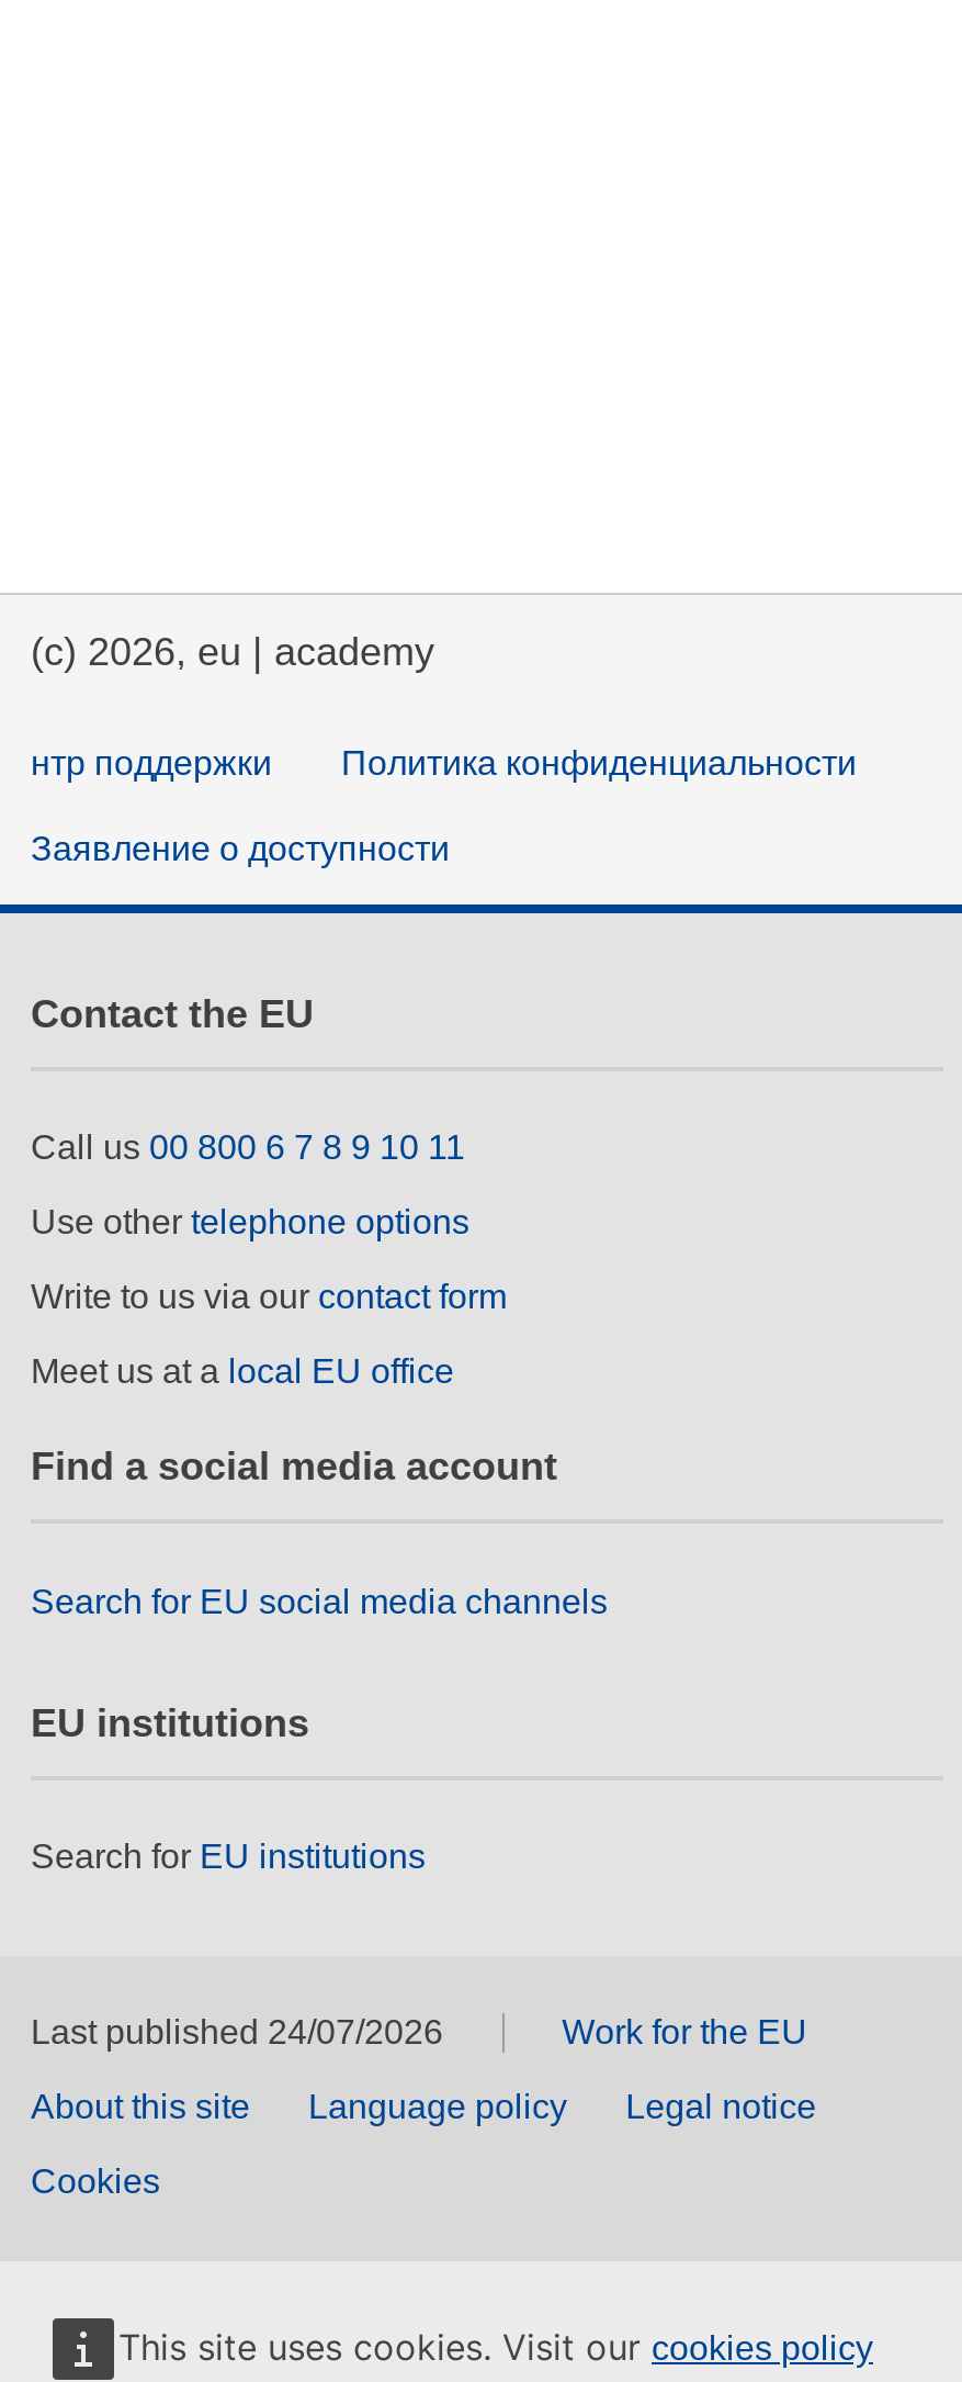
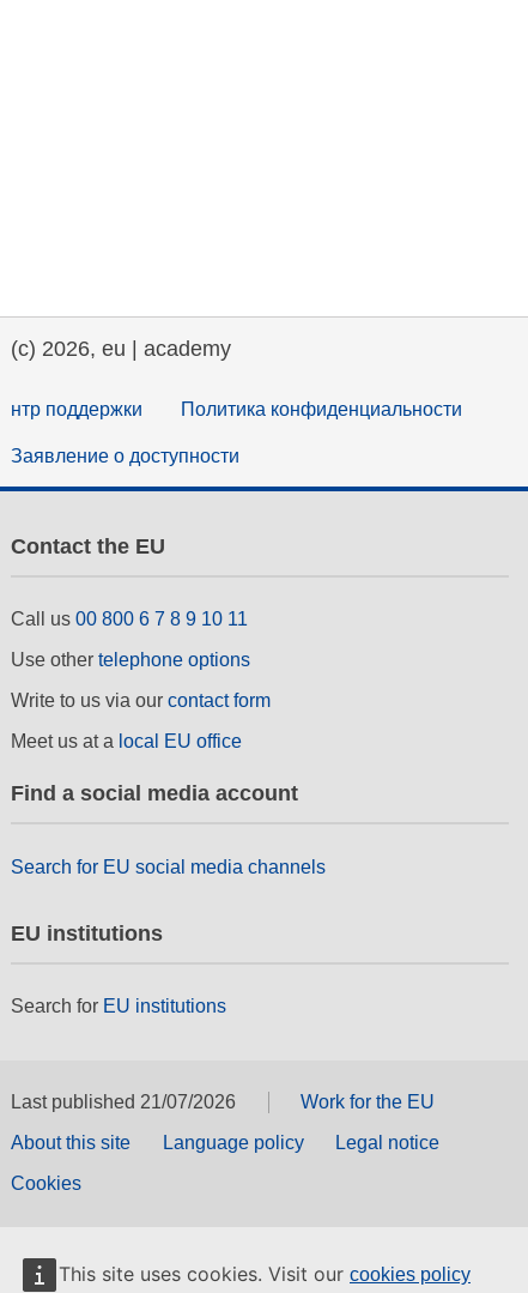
- Last published 24/07/2026
+ Last published 21/07/2026
